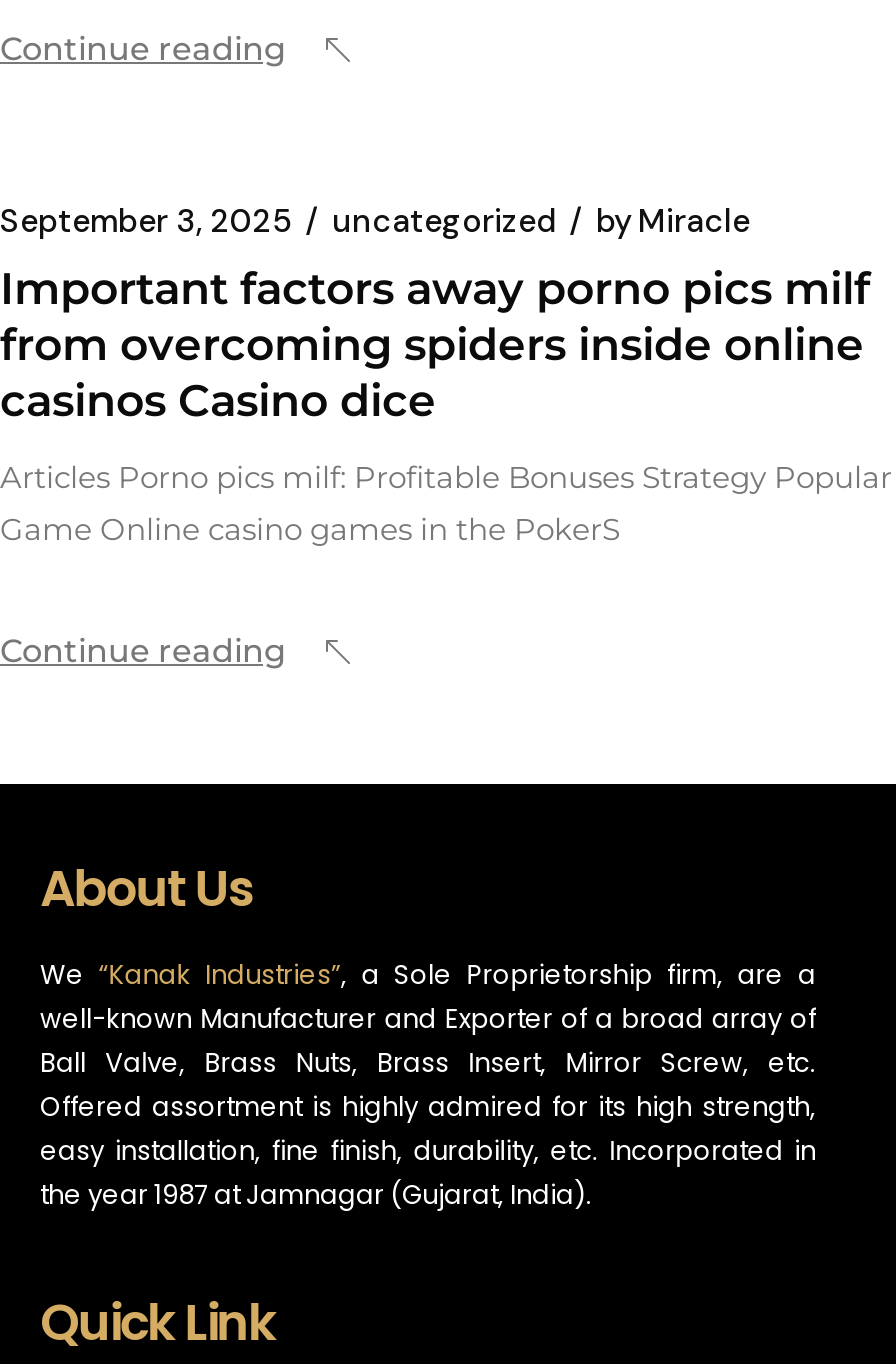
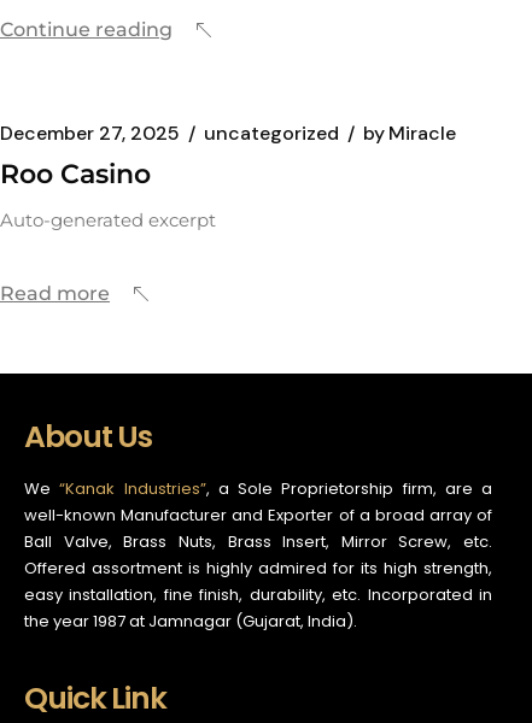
- September 3, 2025 uncategorized by Miracle
+ December 27, 2025 uncategorized by Miracle

- Important factors away porno pics milf
- from overcoming spiders inside online
- casinos Casino dice
+ Roo Casino

- Articles Porno pics milf: Profitable Bonuses Strategy Popular
- Game Online casino games in the PokerS
+ Auto-generated excerpt

- Continue reading
+ Read more
